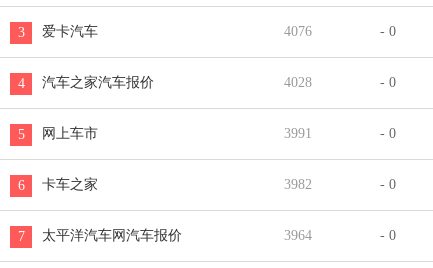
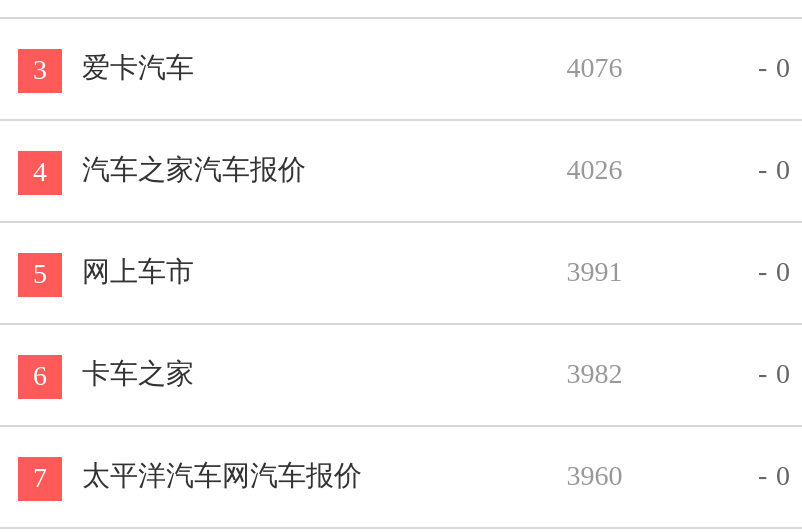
- 4028
+ 4026

- 3964
+ 3960
